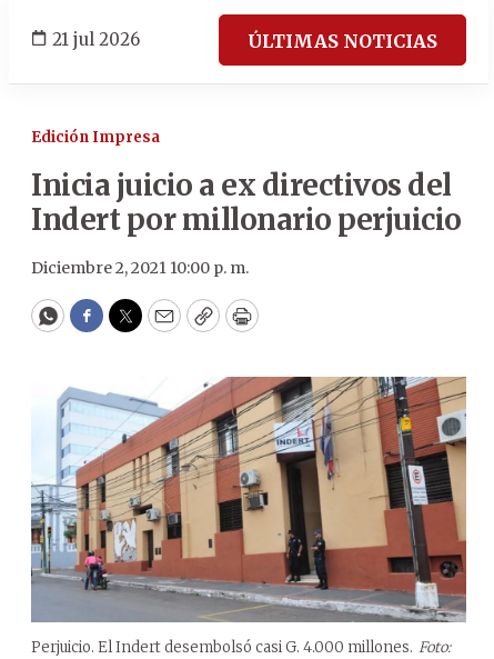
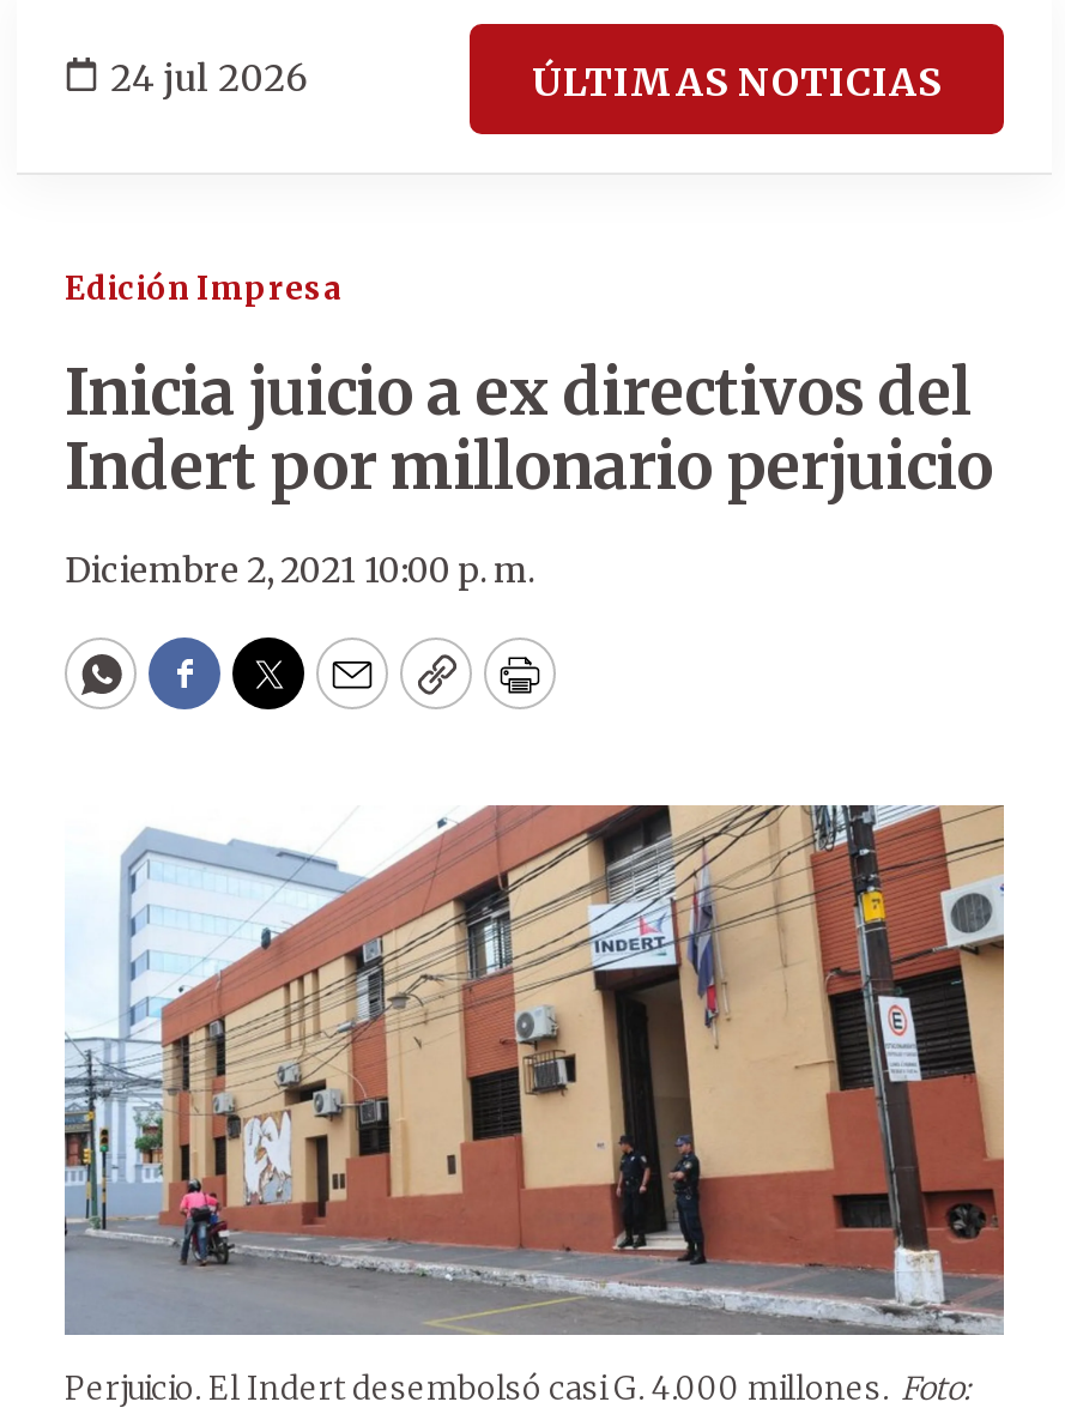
- 21 jul 2026
+ 24 jul 2026
